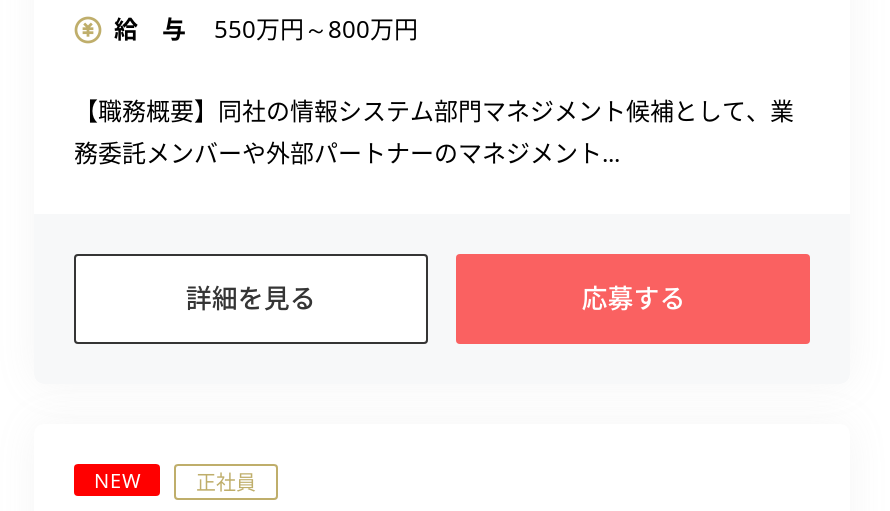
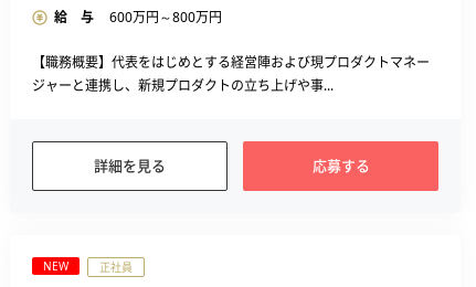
- 給 与 550万円～800万円
+ 給 与 600万円～800万円

- 【職務概要】同社の情報システム部門マネジメント候補として、業
+ 【職務概要】代表をはじめとする経営陣および現プロダクトマネー

- 務委託メンバーや外部パートナーのマネジメント...
+ ジャーと連携し、新規プロダクトの立ち上げや事...
